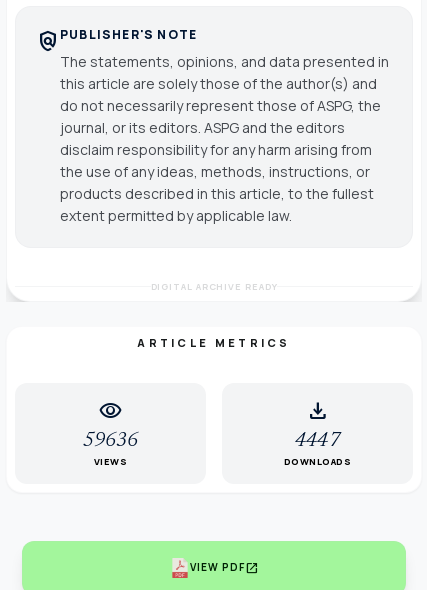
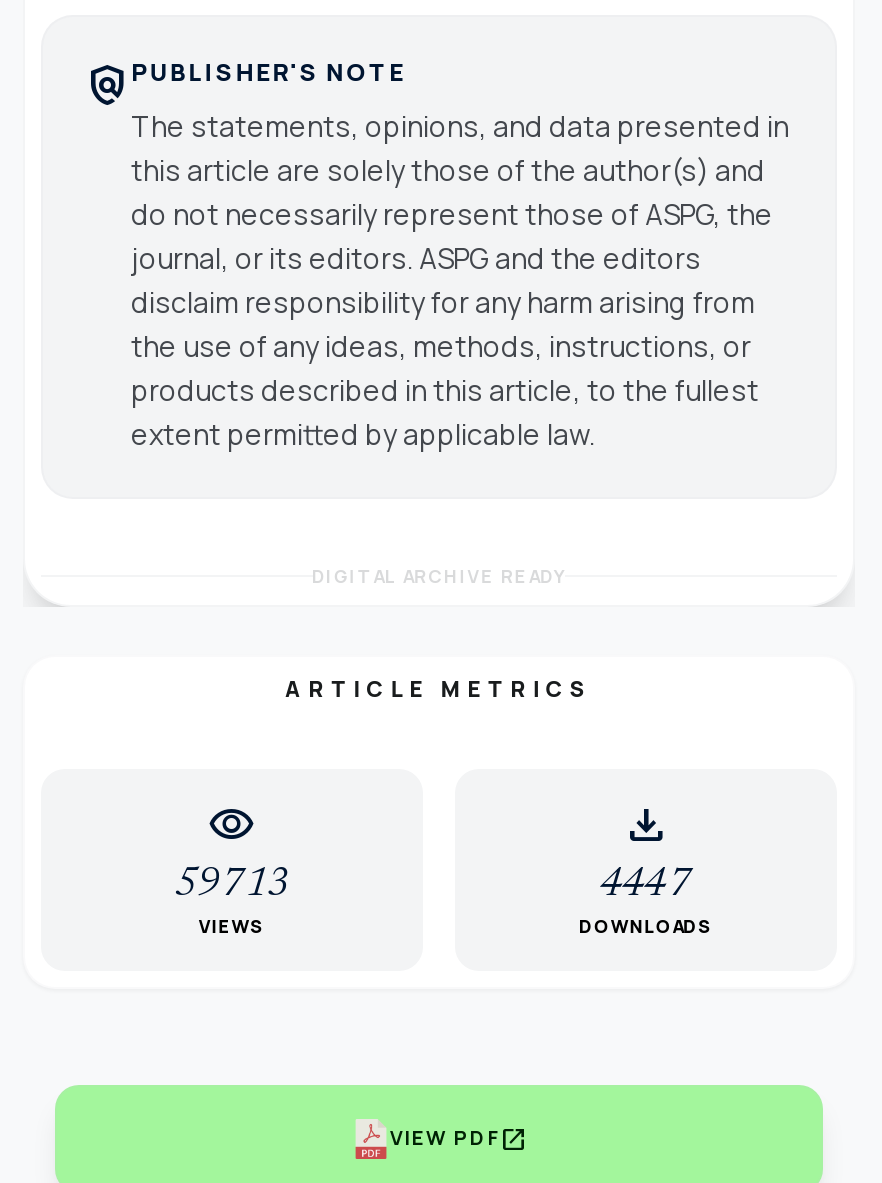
- 59636
+ 59713
